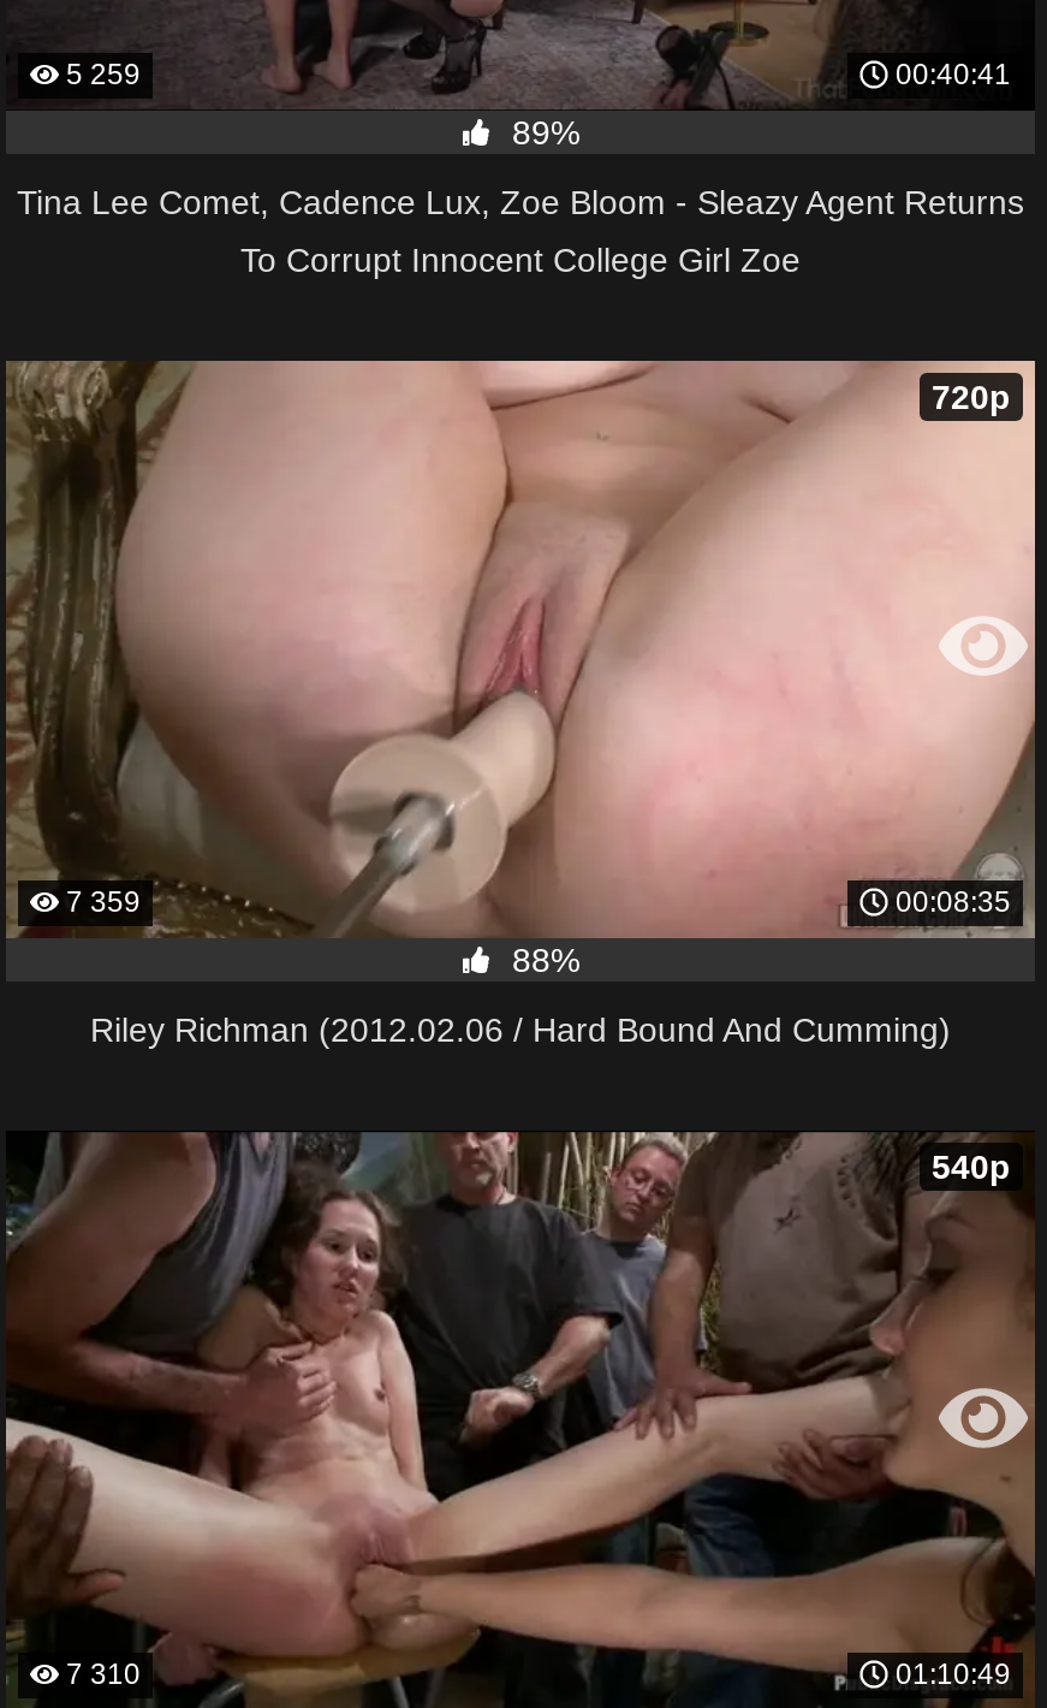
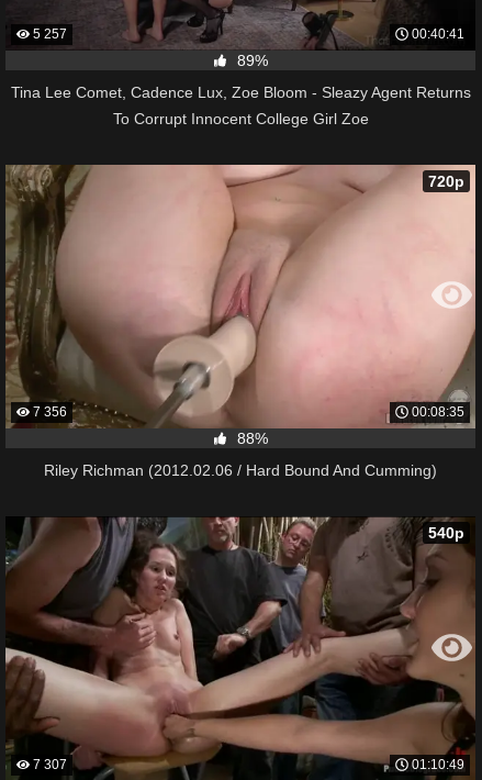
- 5 259
+ 5 257

- 7 359
+ 7 356

- 7 310
+ 7 307
